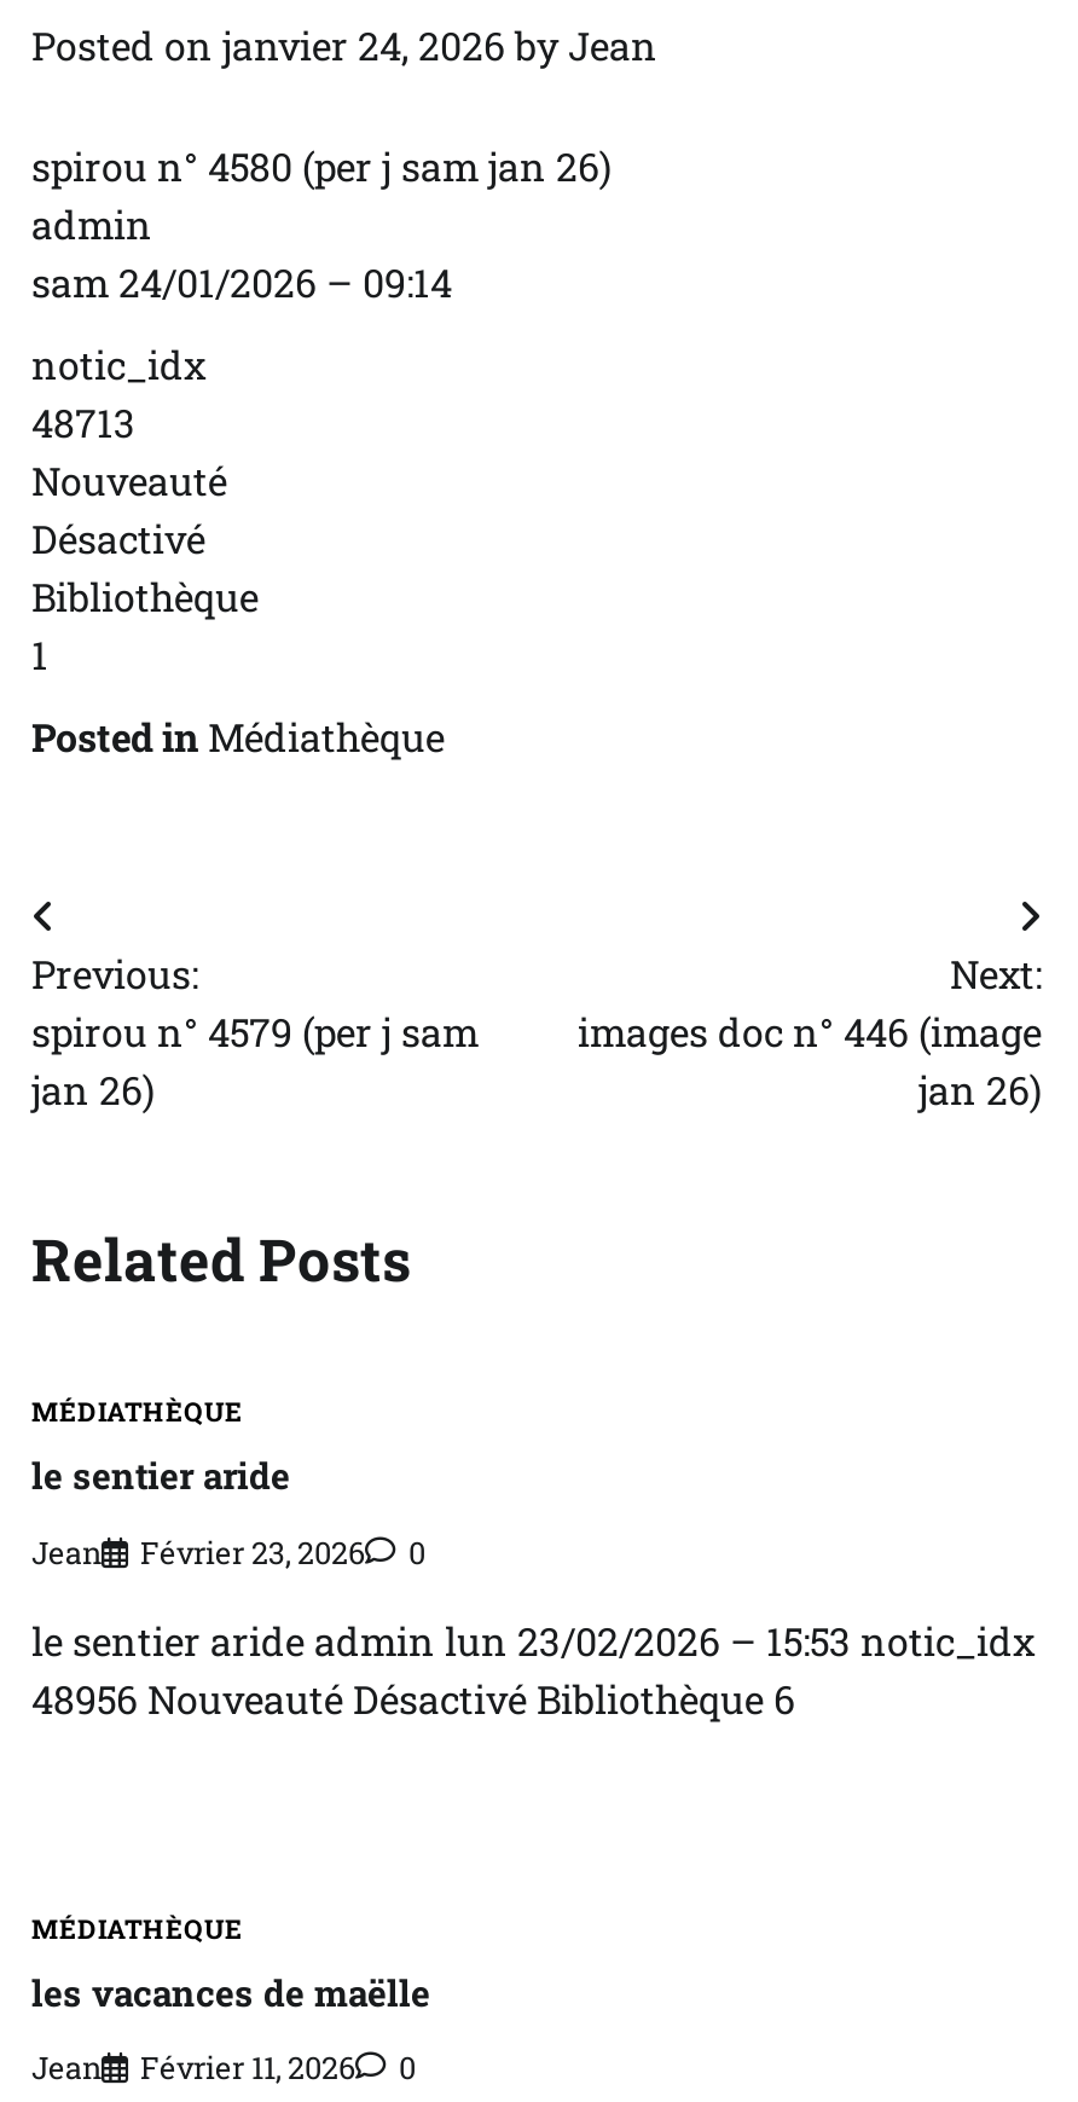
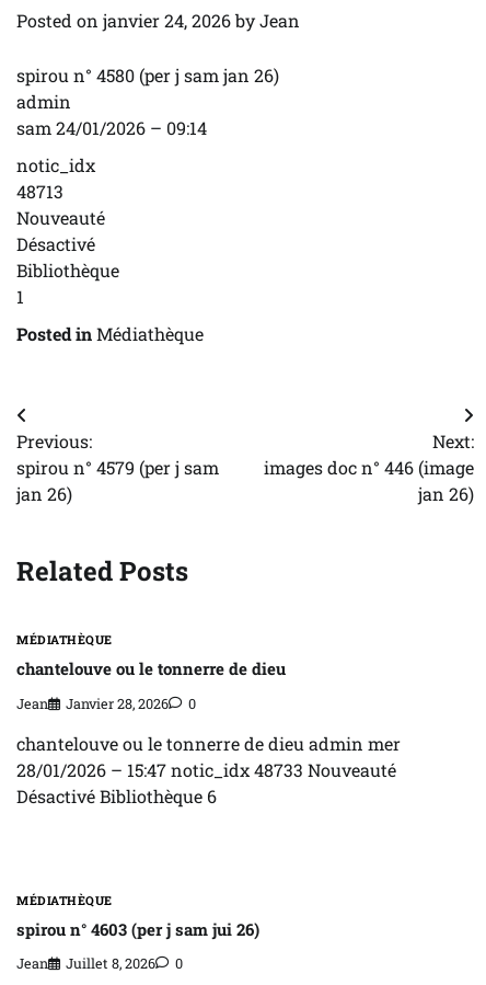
- le sentier aride
+ chantelouve ou le tonnerre de dieu

- Jean Février 23, 2026 0
+ Jean Janvier 28, 2026 0

- le sentier aride admin lun 23/02/2026 – 15:53 notic_idx
- 48956 Nouveauté Désactivé Bibliothèque 6
+ chantelouve ou le tonnerre de dieu admin mer
+ 28/01/2026 – 15:47 notic_idx 48733 Nouveauté
+ Désactivé Bibliothèque 6

- les vacances de maëlle
+ spirou n° 4603 (per j sam jui 26)

- Jean Février 11, 2026 0
+ Jean Juillet 8, 2026 0
